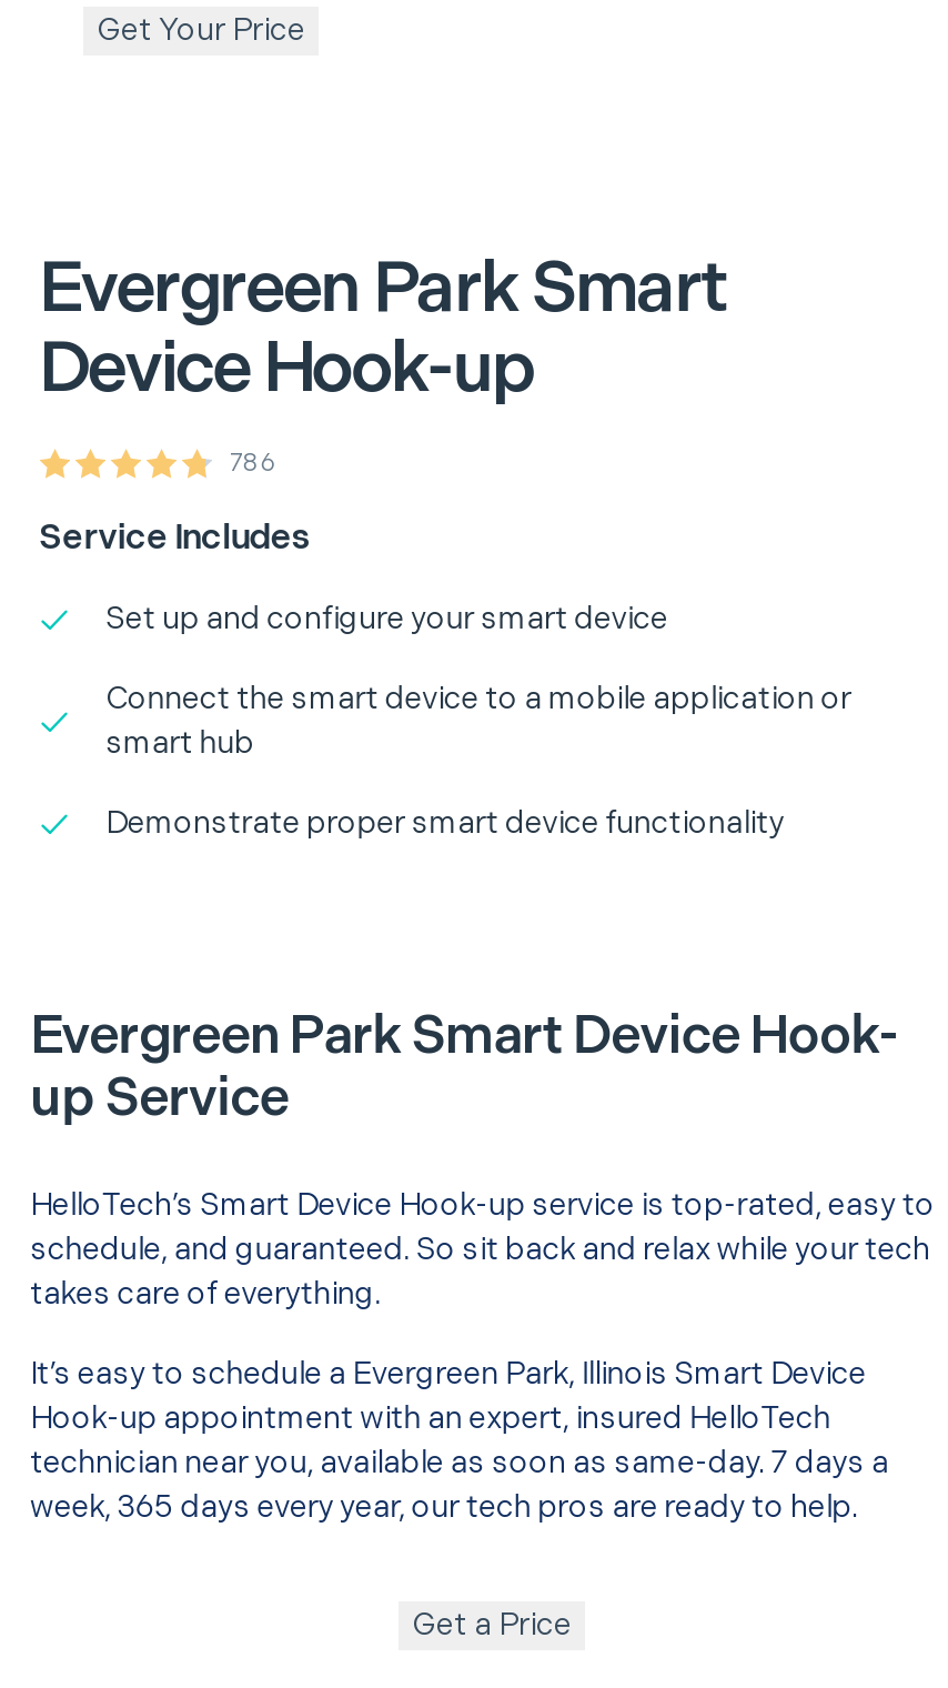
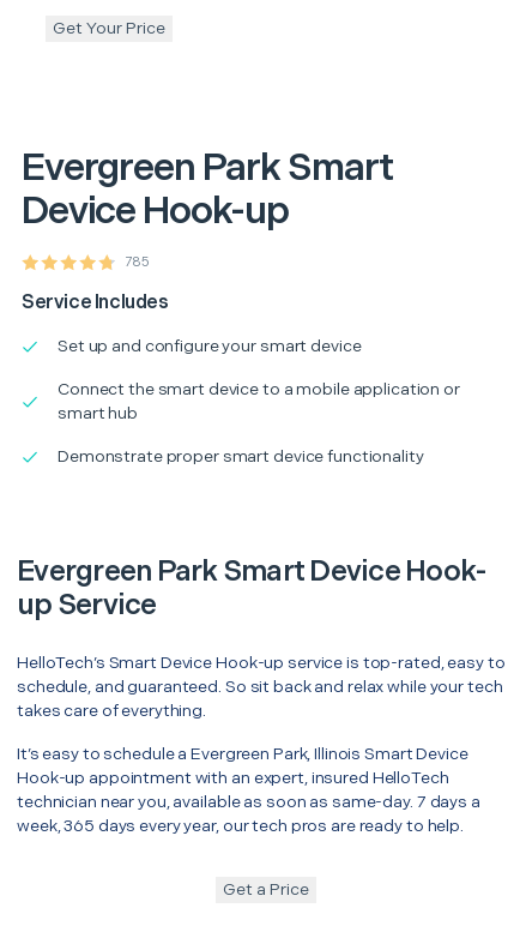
- 786
+ 785
